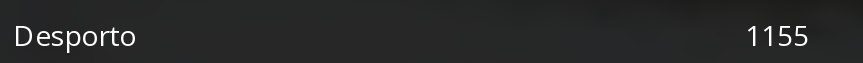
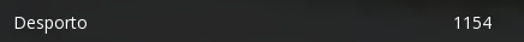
- 1155
+ 1154
